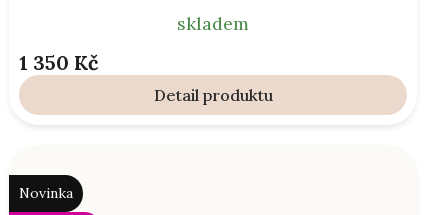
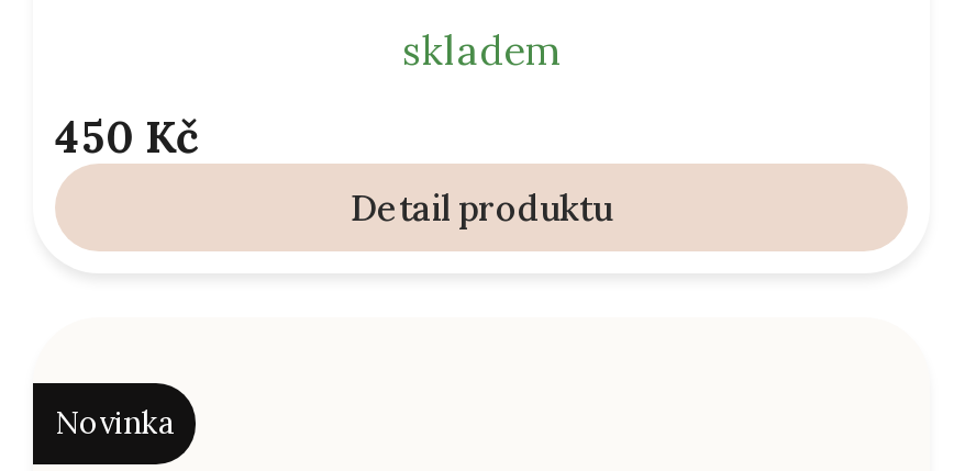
- 1 350 Kč
+ 450 Kč
